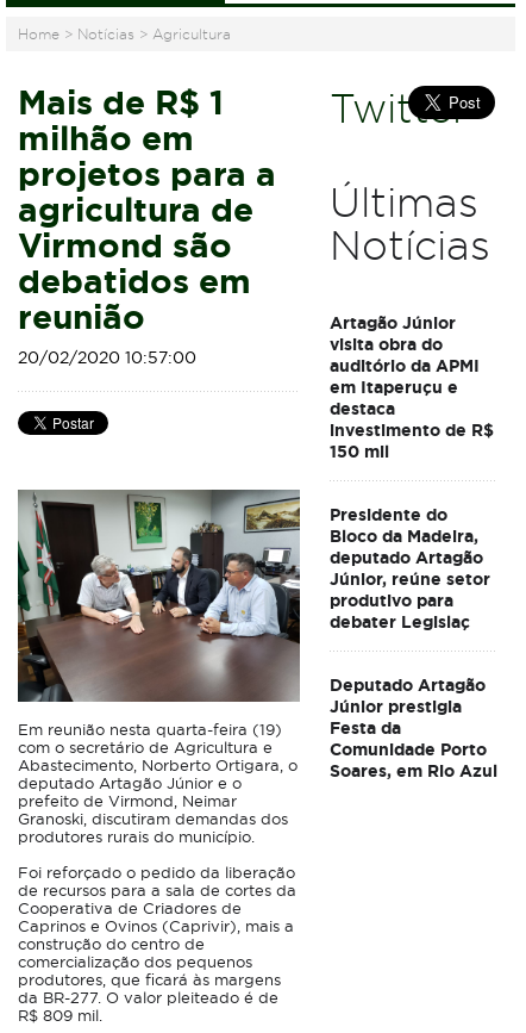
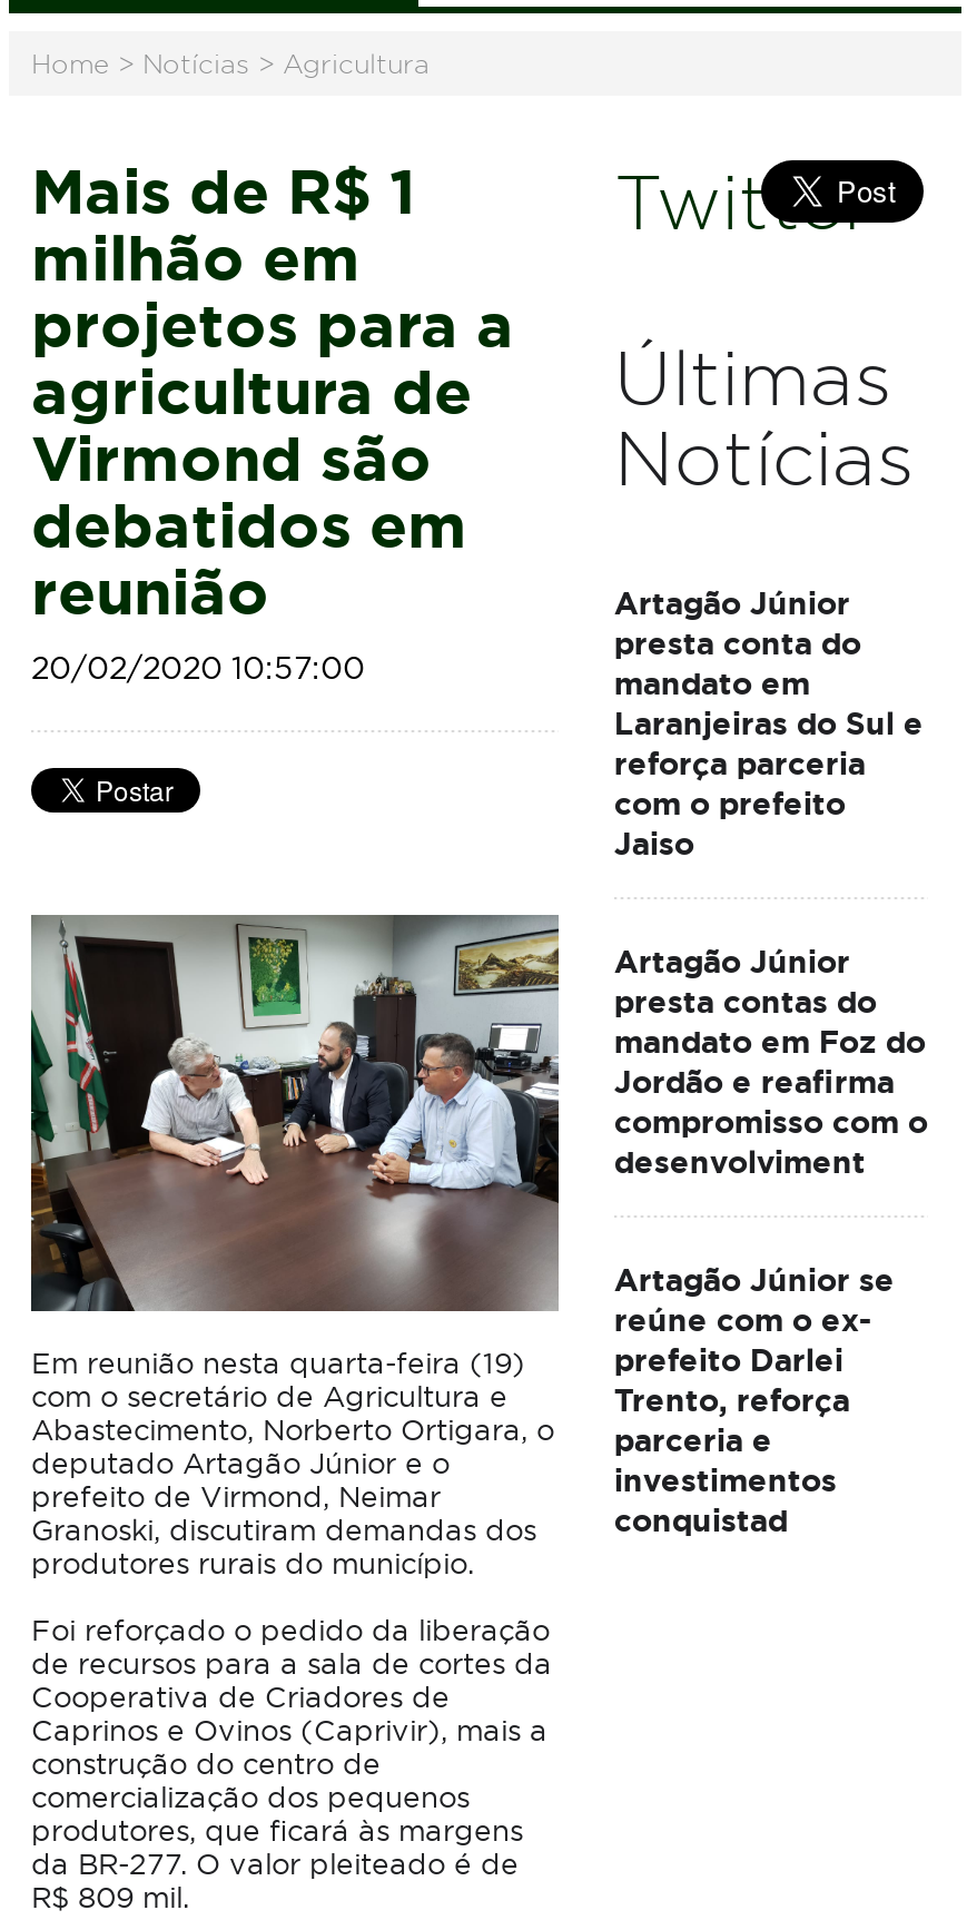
- visita obra do
- auditório da APMI
- em Itaperuçu e
- destaca
- investimento de R$
- 150 mil
+ presta conta do
+ mandato em
+ Laranjeiras do Sul e
+ reforça parceria
+ com o prefeito
+ Jaiso

- Presidente do
- Bloco da Madeira,
- deputado Artagão
- Júnior, reúne setor
- produtivo para
- debater Legislaç
+ Artagão Júnior
+ presta contas do
+ mandato em Foz do
+ Jordão e reafirma
+ compromisso com o
+ desenvolviment

- Deputado Artagão
- Júnior prestigia
- Festa da
- Comunidade Porto
- Soares, em Rio Azul
+ Artagão Júnior se
+ reúne com o ex-
+ prefeito Darlei
+ Trento, reforça
+ parceria e
+ investimentos
+ conquistad
